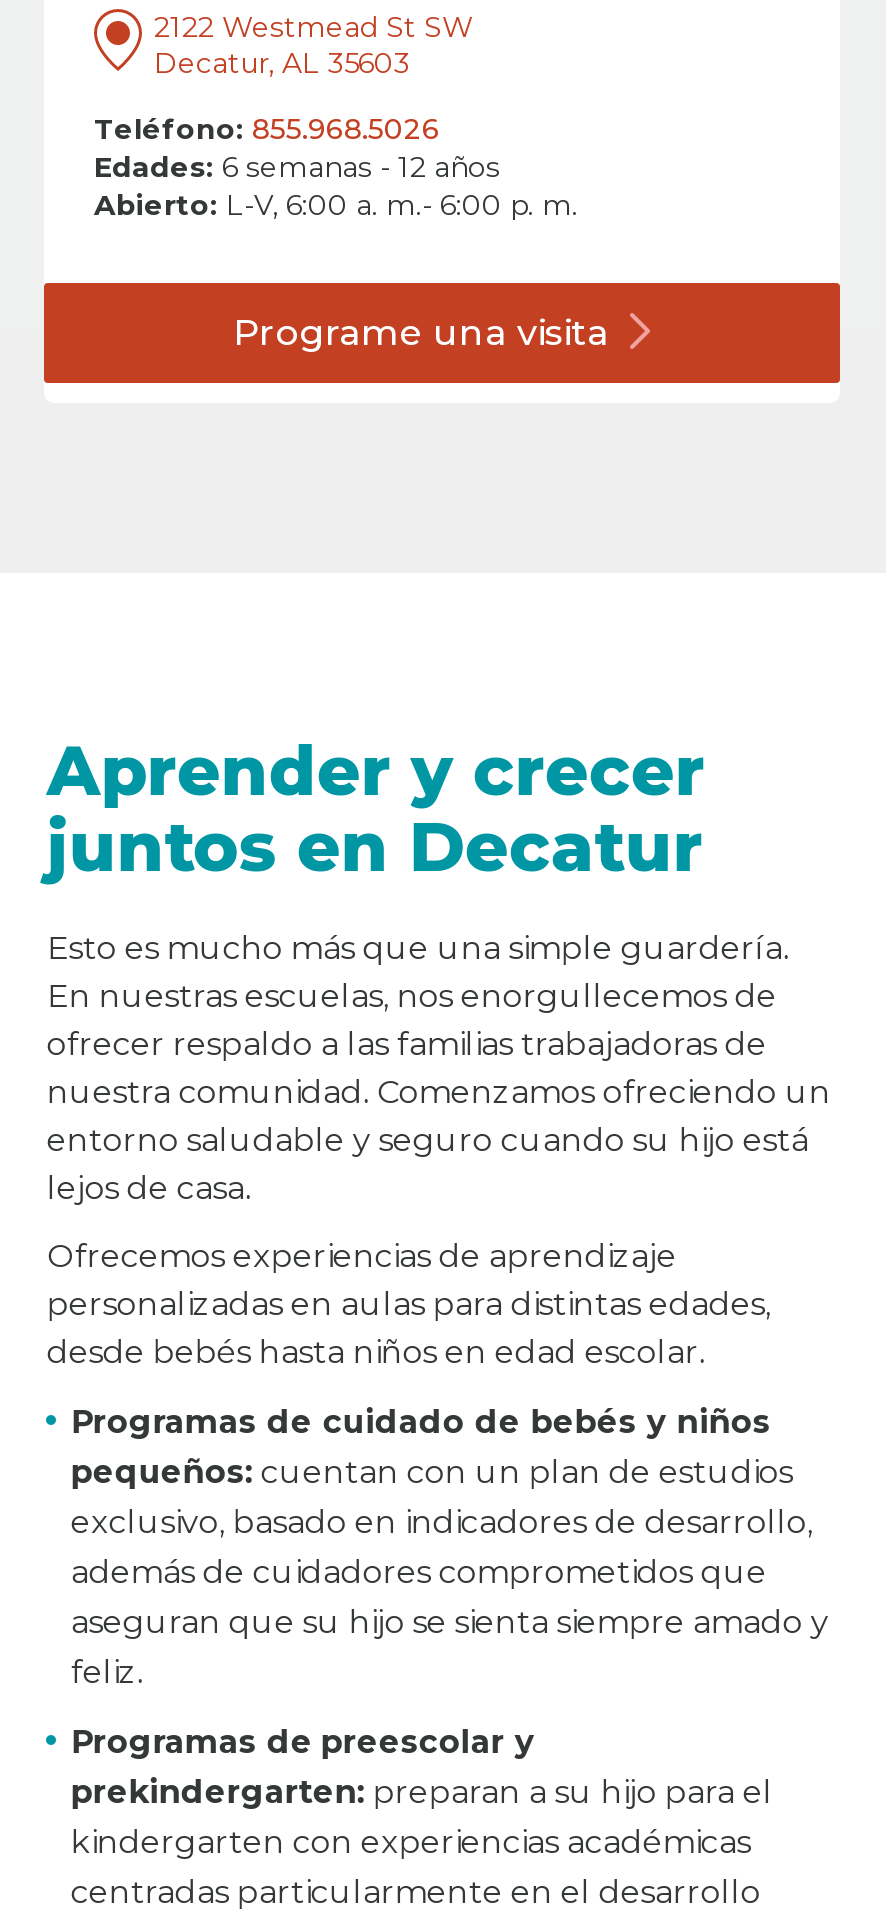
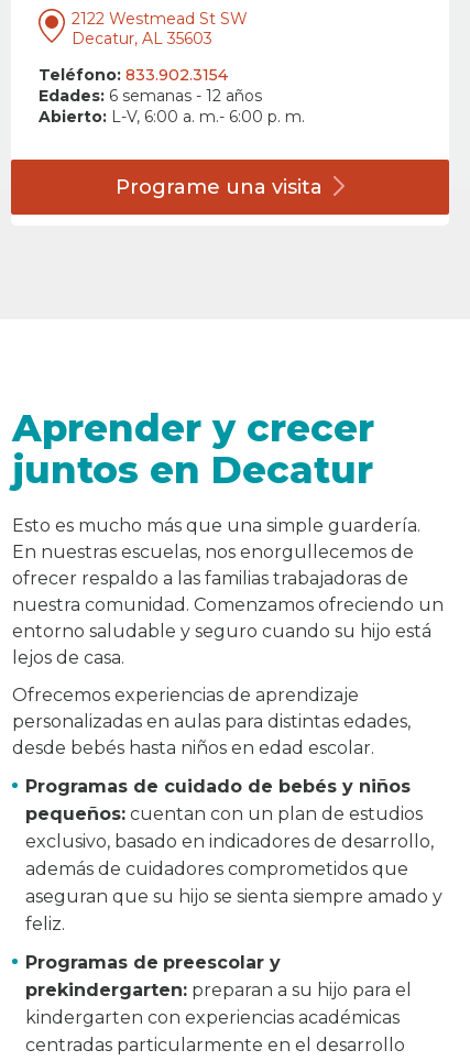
- Teléfono: 855.968.5026
+ Teléfono: 833.902.3154
